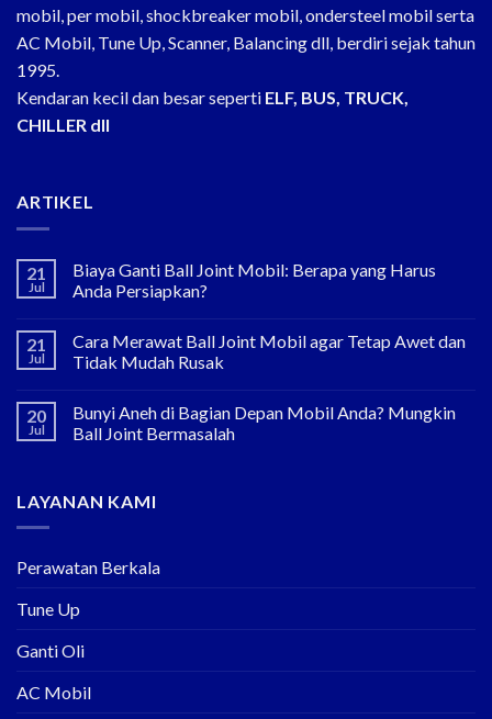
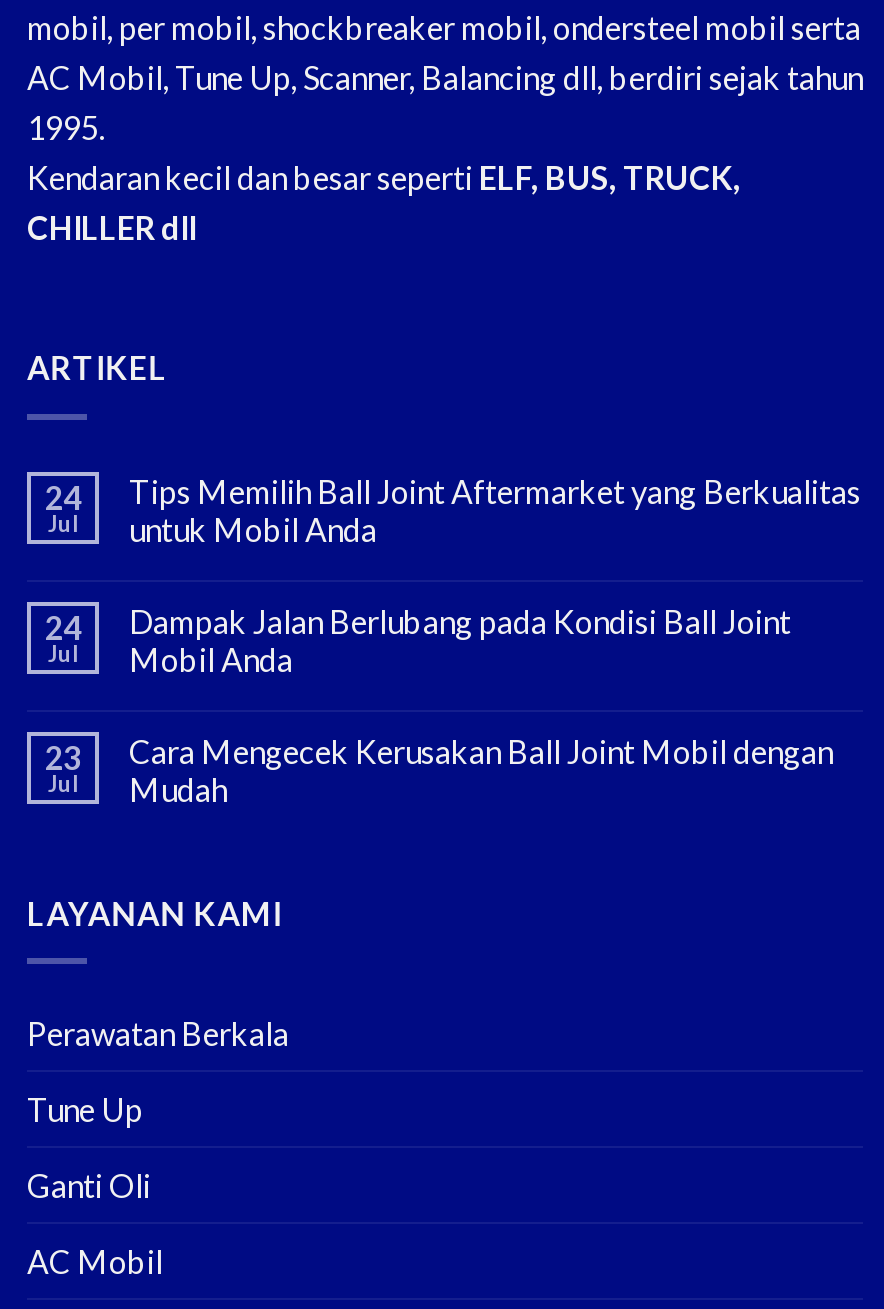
- 21
+ 24

- Biaya Ganti Ball Joint Mobil: Berapa yang Harus
- Anda Persiapkan?
+ Tips Memilih Ball Joint Aftermarket yang Berkualitas
+ untuk Mobil Anda

- 21
+ 24

- Cara Merawat Ball Joint Mobil agar Tetap Awet dan
- Tidak Mudah Rusak
+ Dampak Jalan Berlubang pada Kondisi Ball Joint
+ Mobil Anda

- 20
+ 23

- Bunyi Aneh di Bagian Depan Mobil Anda? Mungkin
- Ball Joint Bermasalah
+ Cara Mengecek Kerusakan Ball Joint Mobil dengan
+ Mudah
